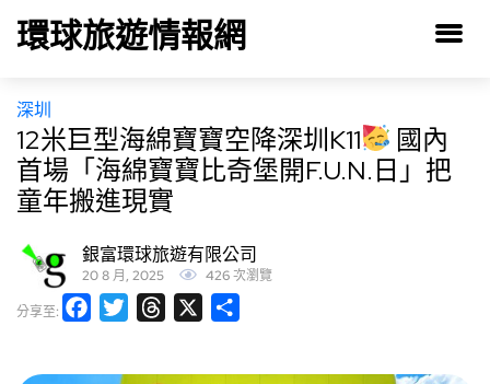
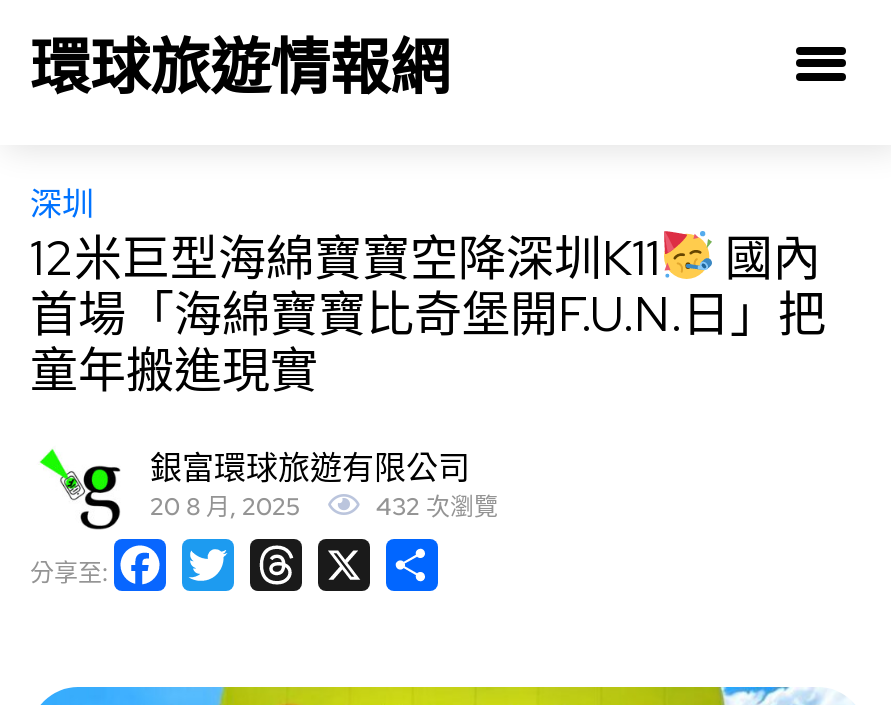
- 426 次瀏覽
+ 432 次瀏覽
